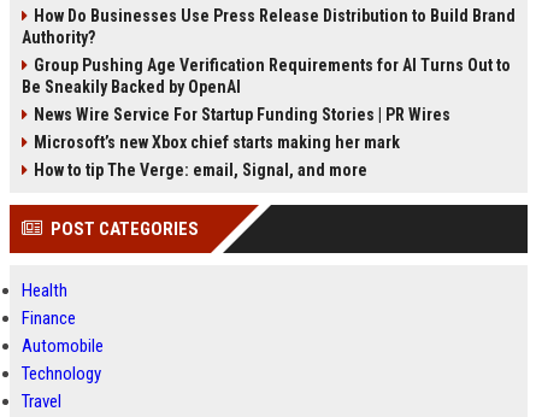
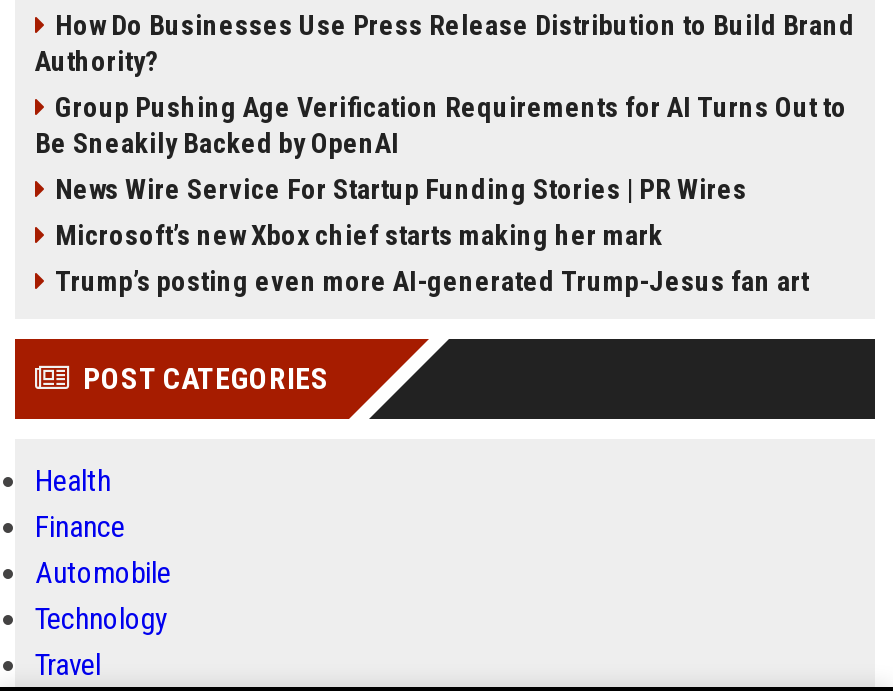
- How to tip The Verge: email, Signal, and more
+ Trump’s posting even more AI-generated Trump-Jesus fan art
